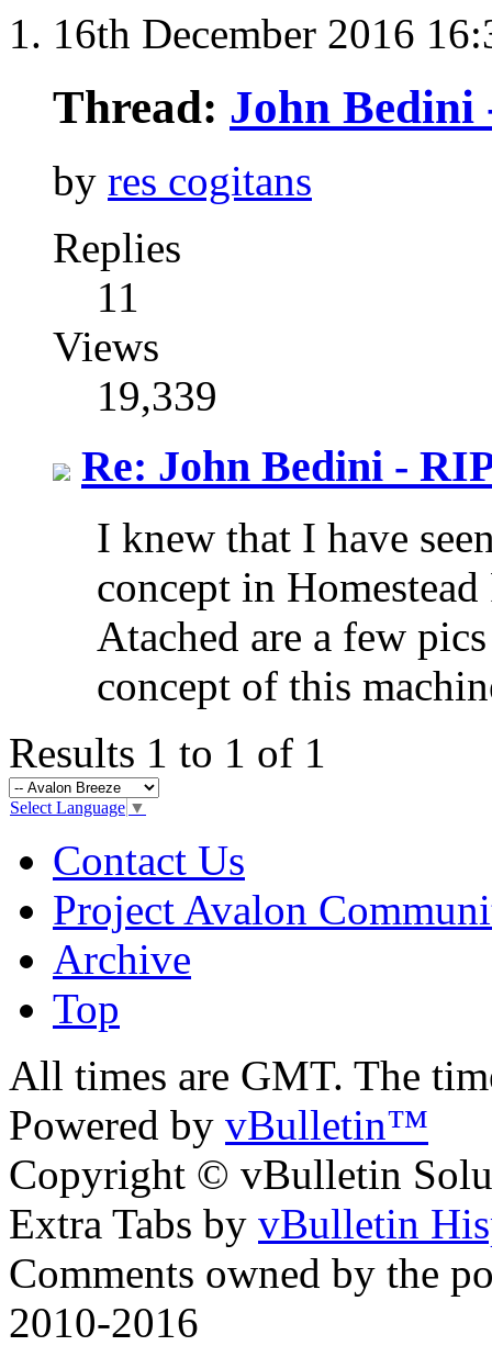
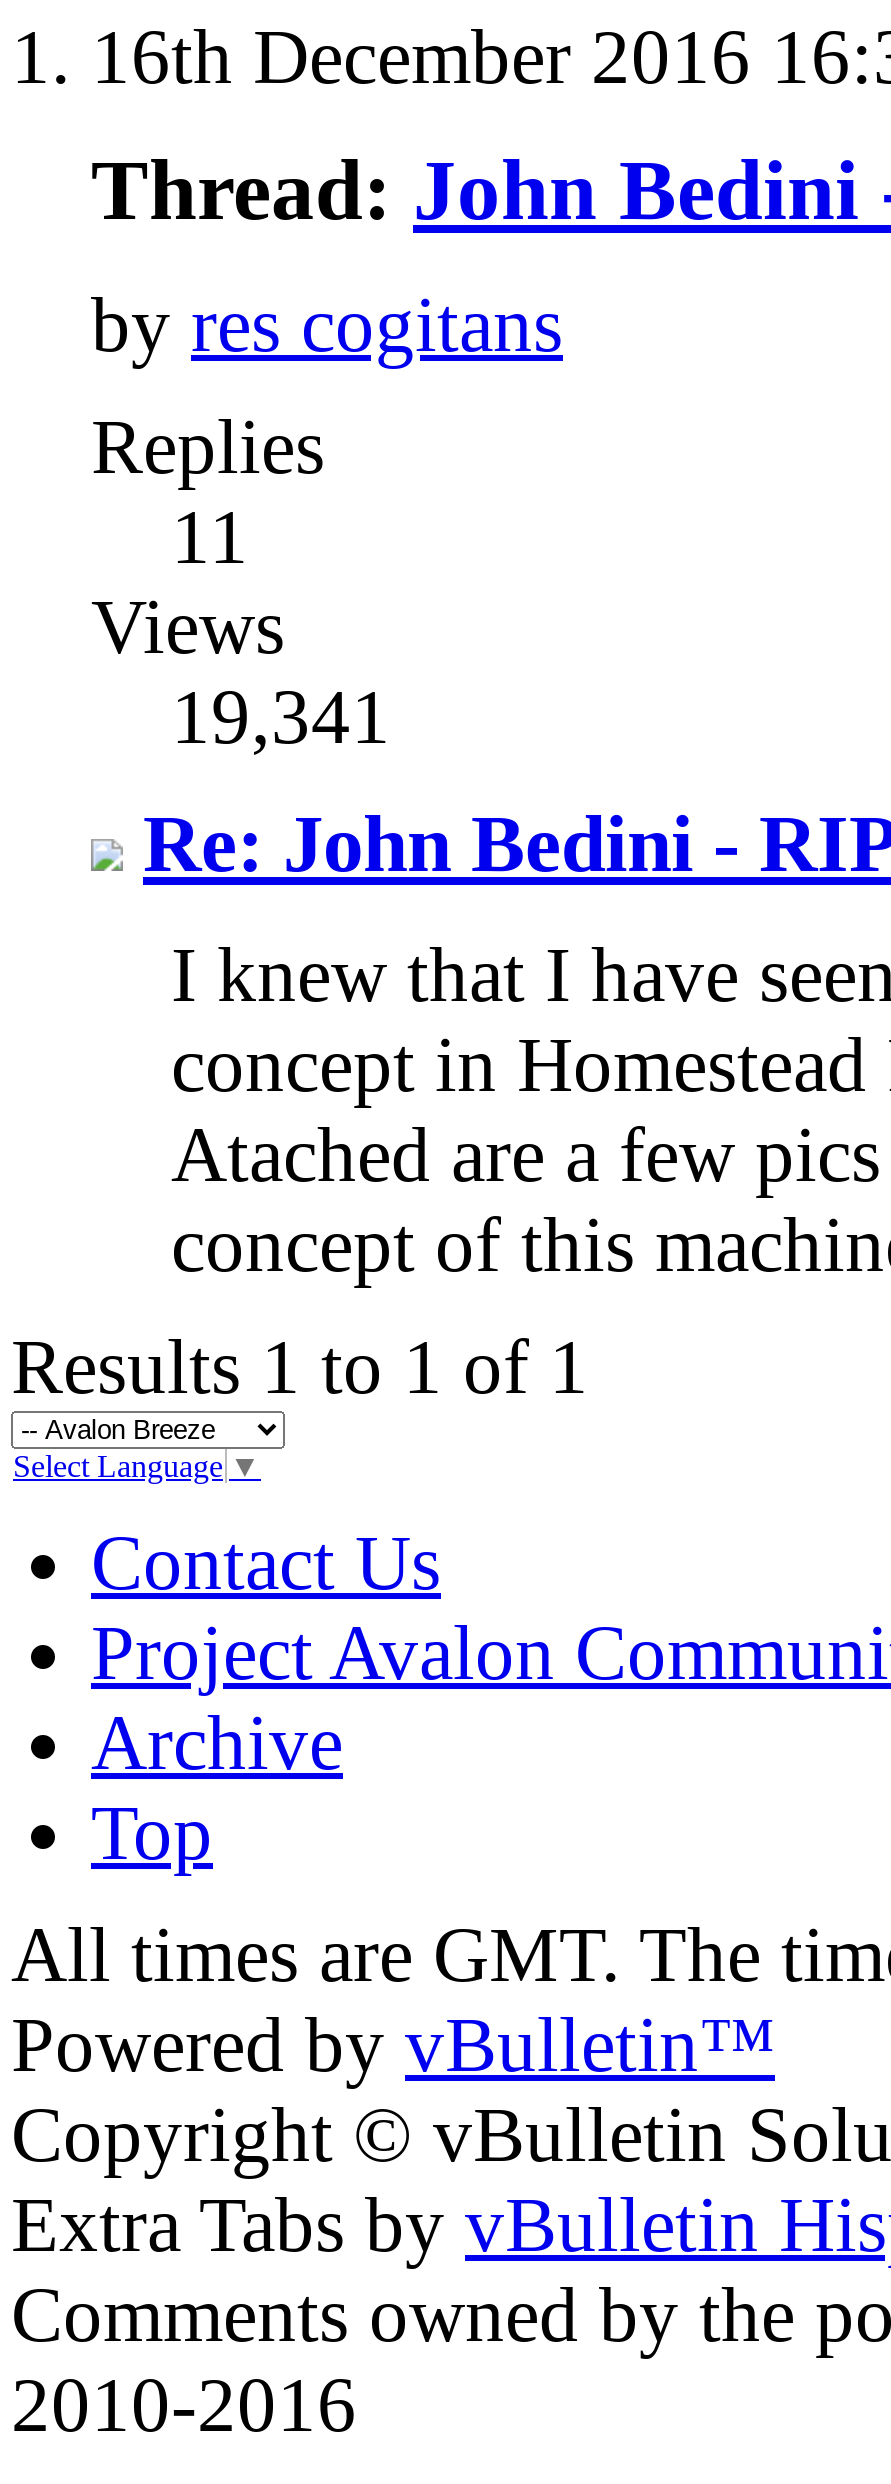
- 19,339
+ 19,341
